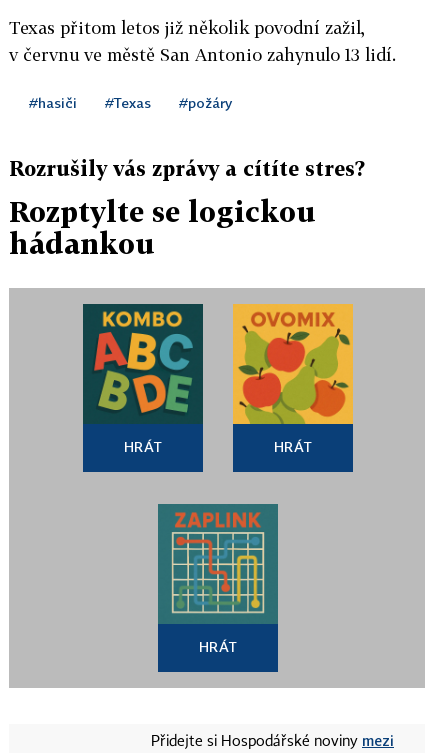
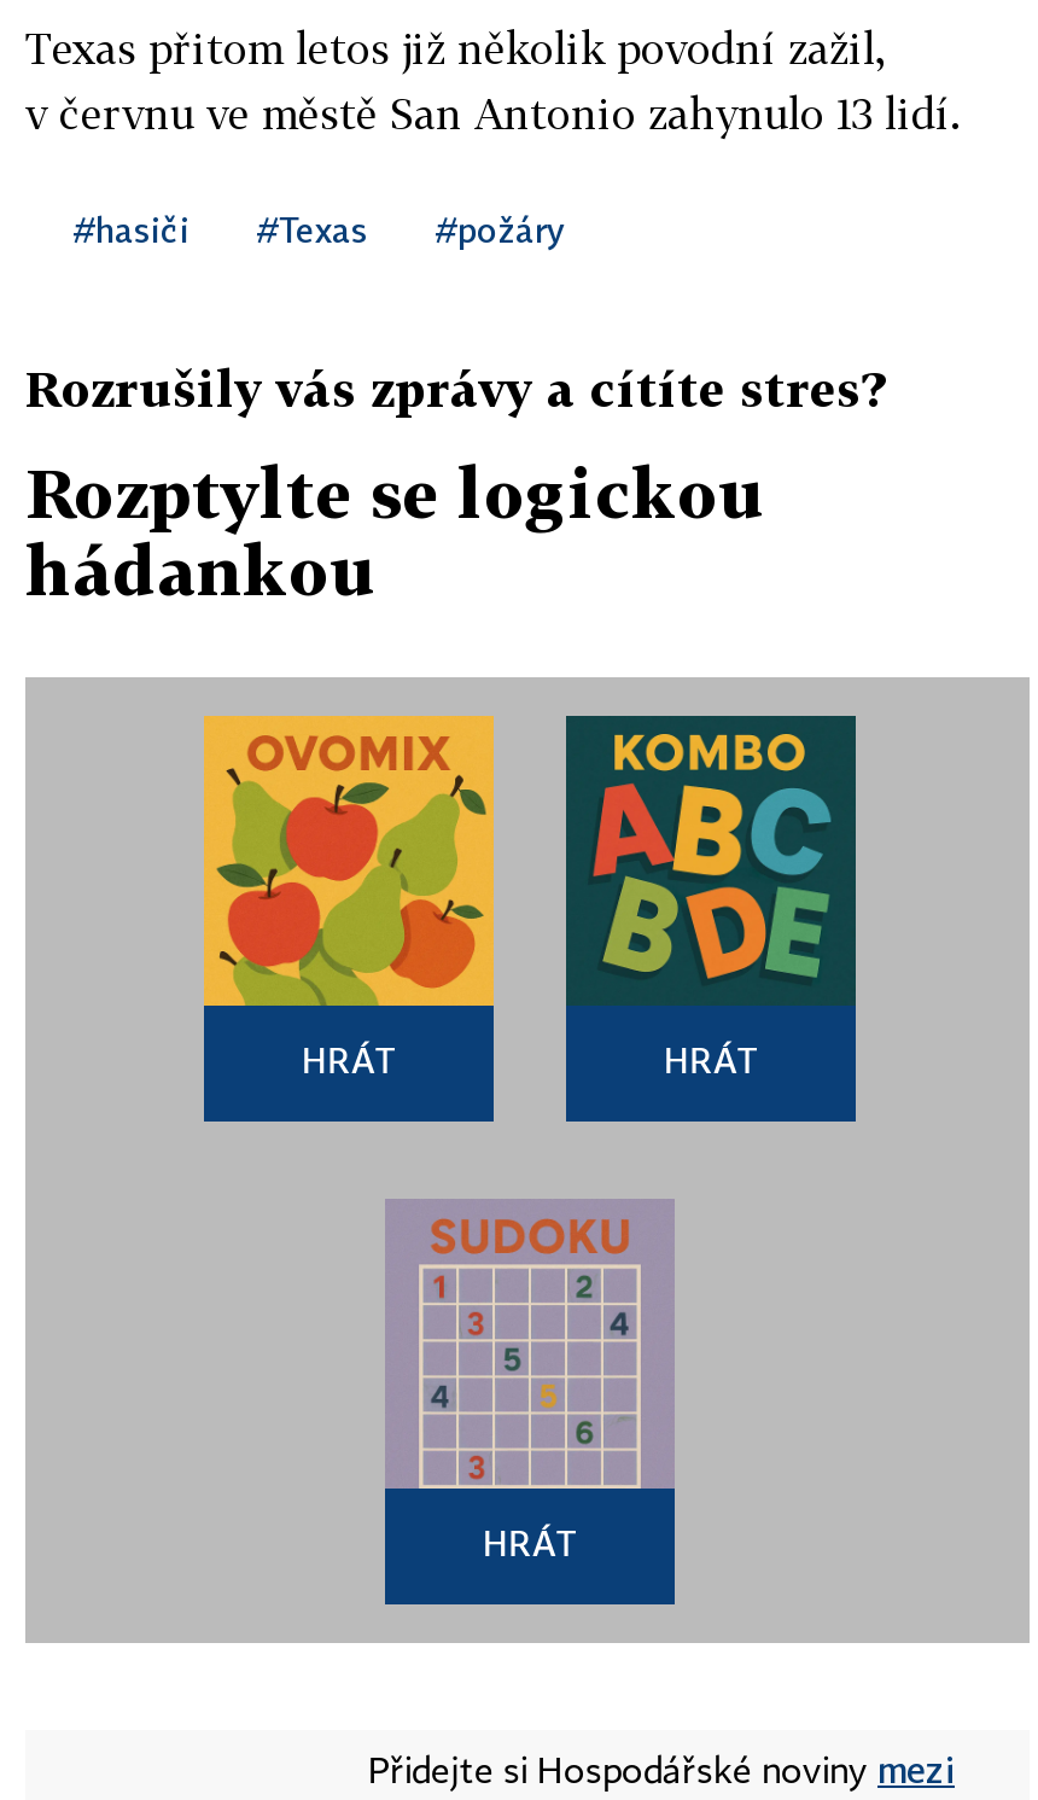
- [image]
+ [image]

- [image]
+ [image]

- [image]
+ [image]
